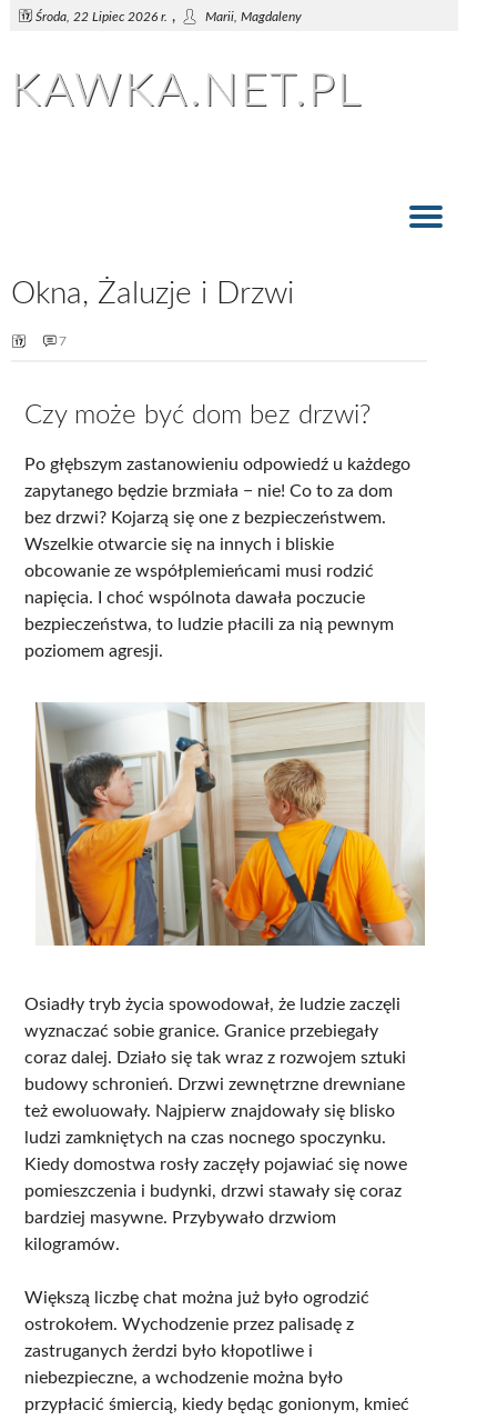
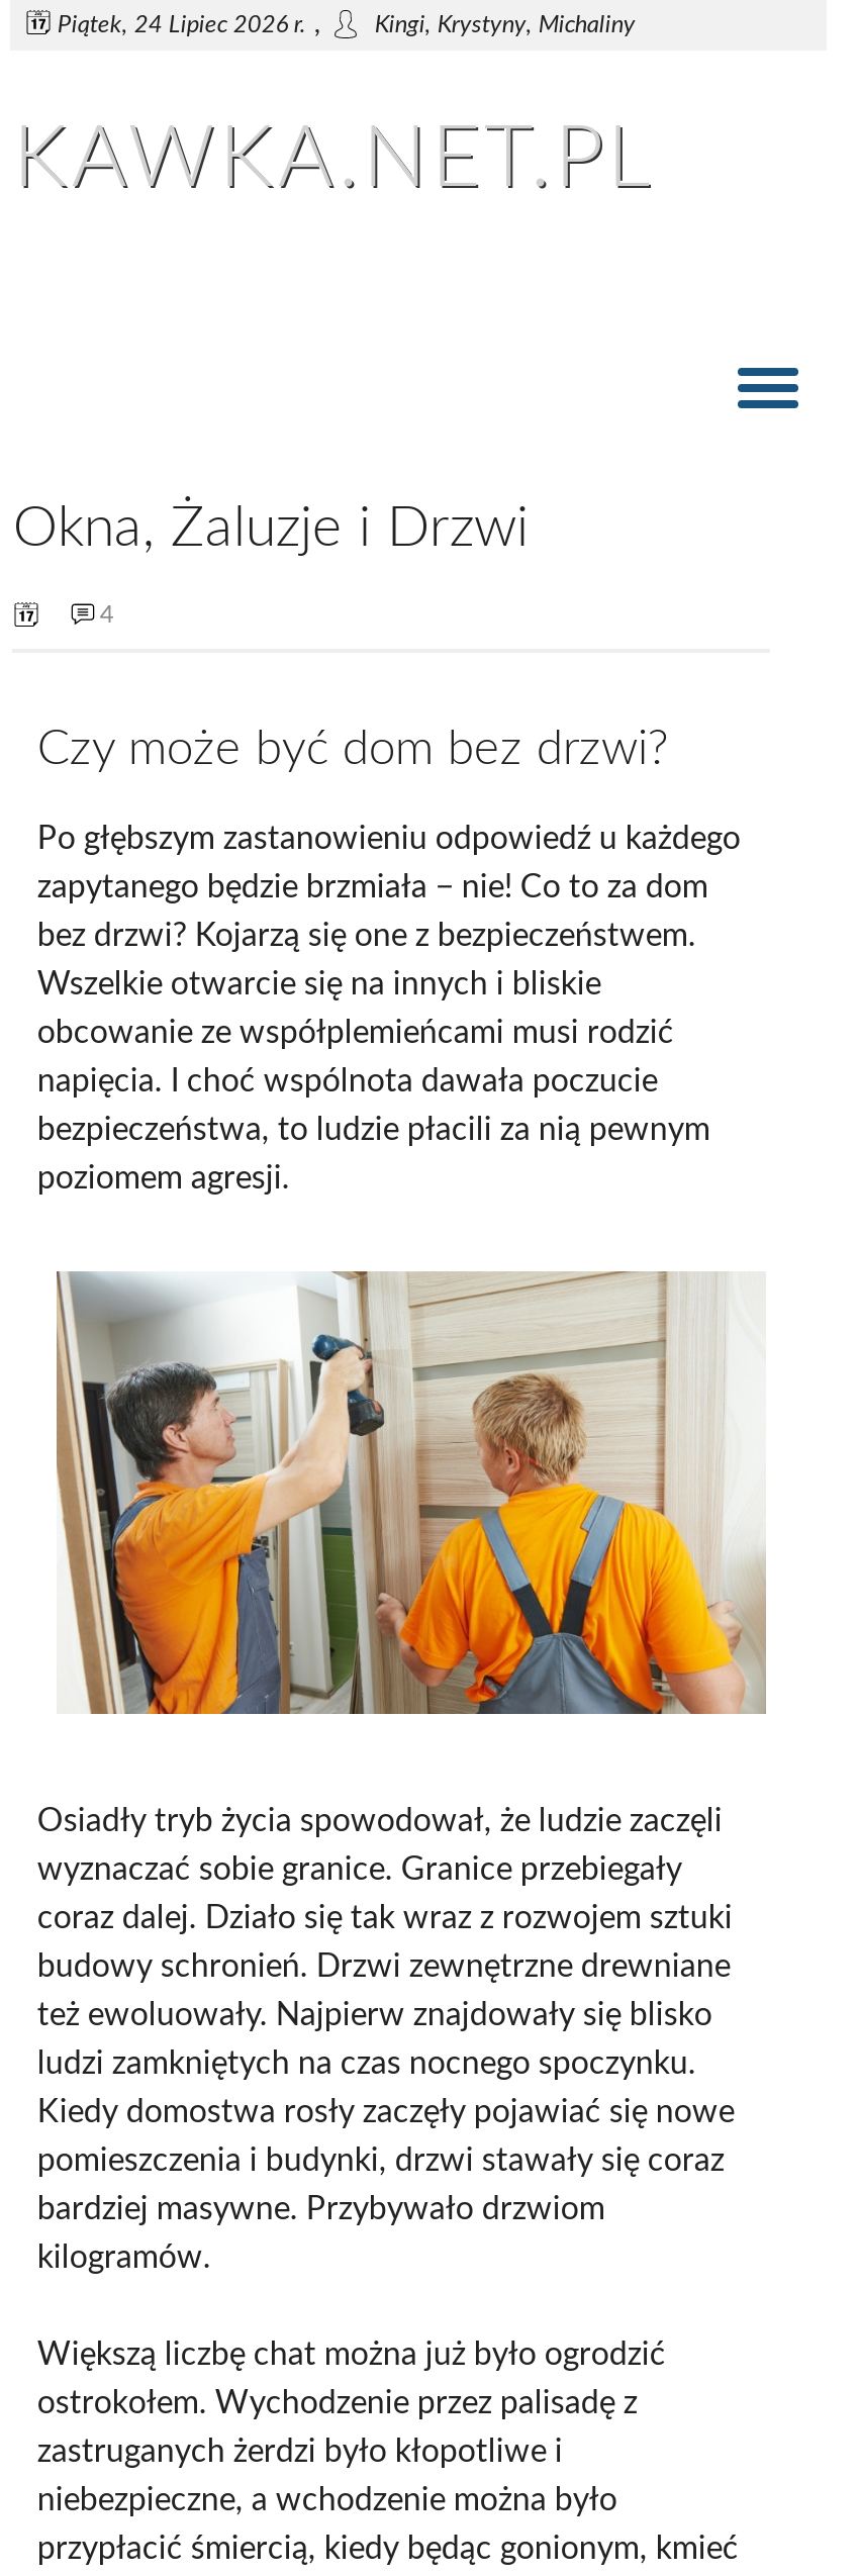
- Środa, 22 Lipiec 2026 r.,
- Marii, Magdaleny
+ Piątek, 24 Lipiec 2026 r.,
+ Kingi, Krystyny, Michaliny

- 7
+ 4
